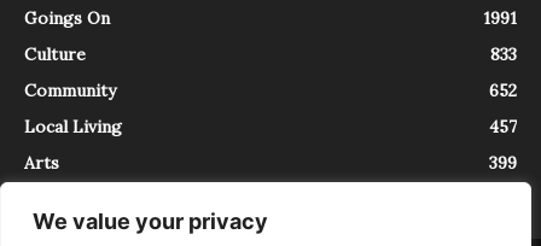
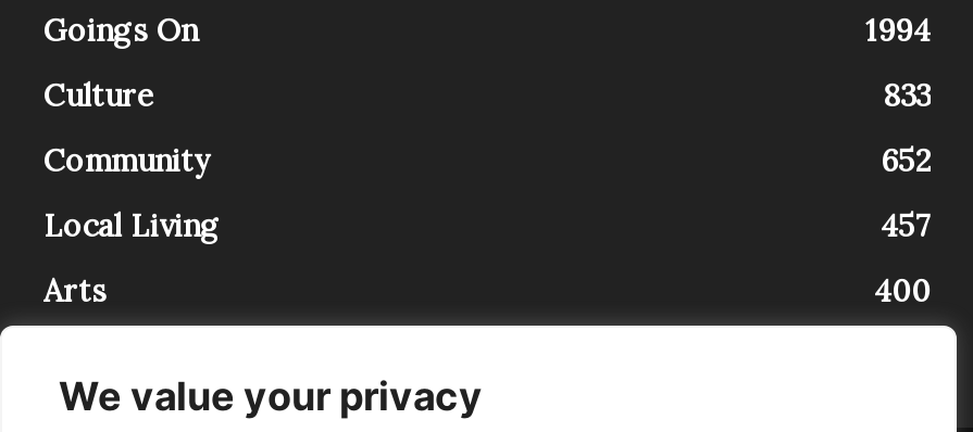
- 1991
+ 1994

- 399
+ 400
